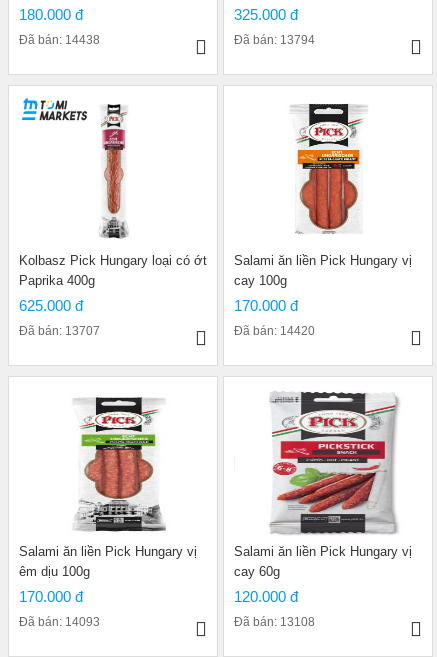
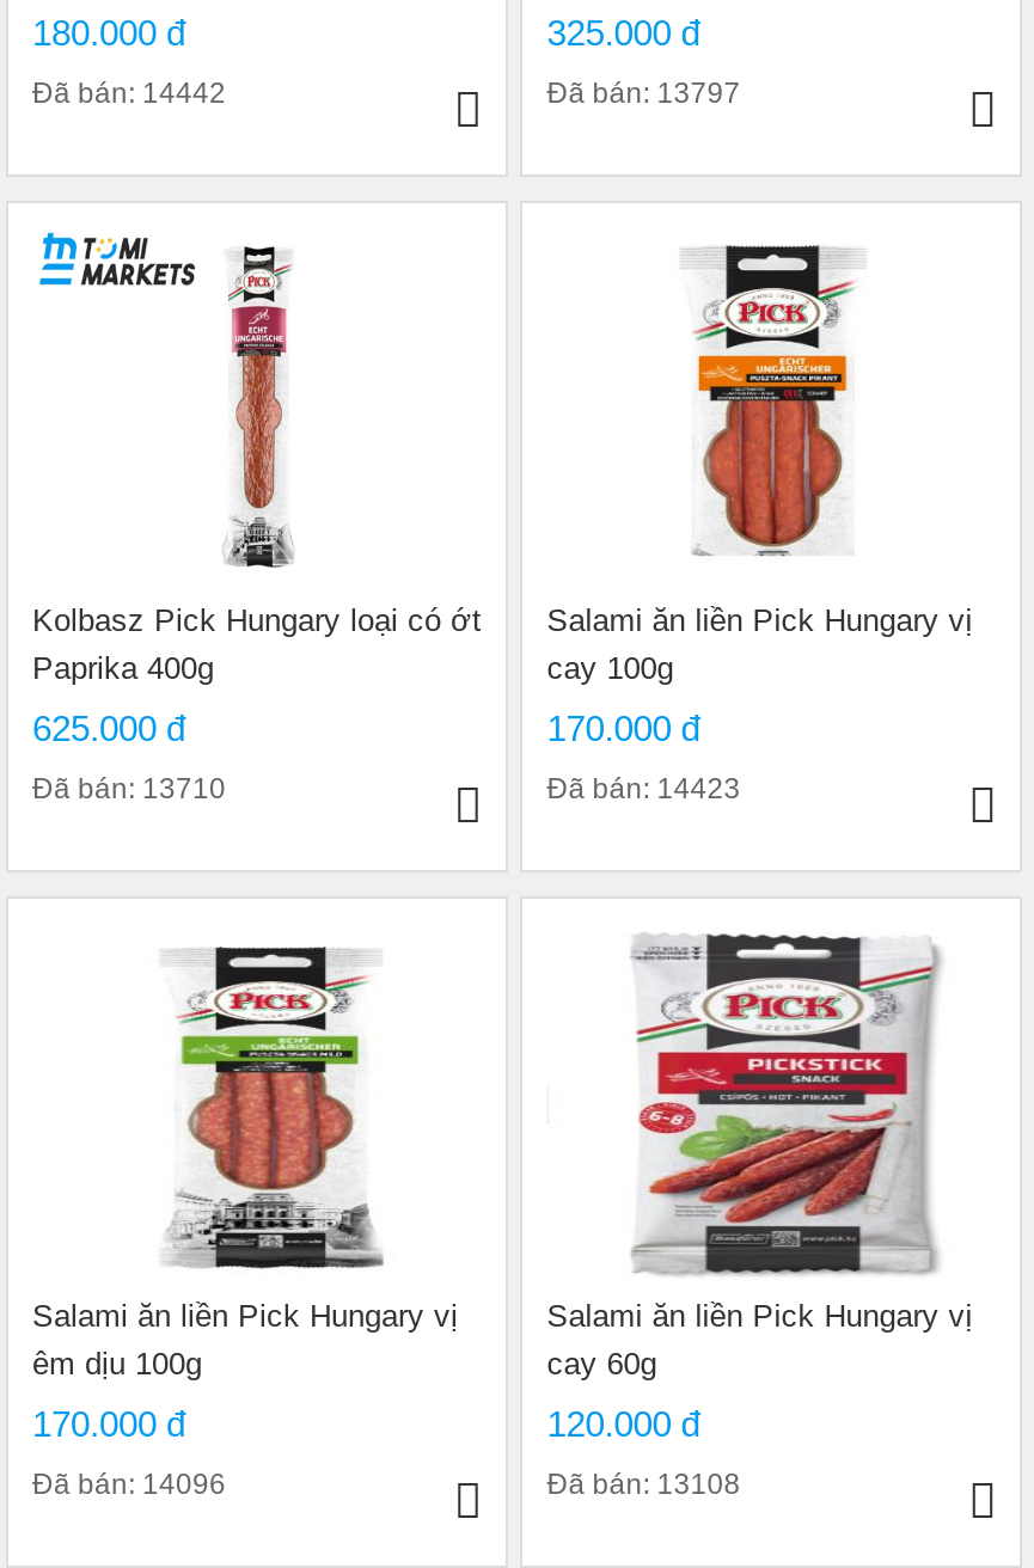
- Đã bán: 14438
+ Đã bán: 14442

- Đã bán: 13794
+ Đã bán: 13797

- Đã bán: 13707
+ Đã bán: 13710

- Đã bán: 14420
+ Đã bán: 14423

- Đã bán: 14093
+ Đã bán: 14096
